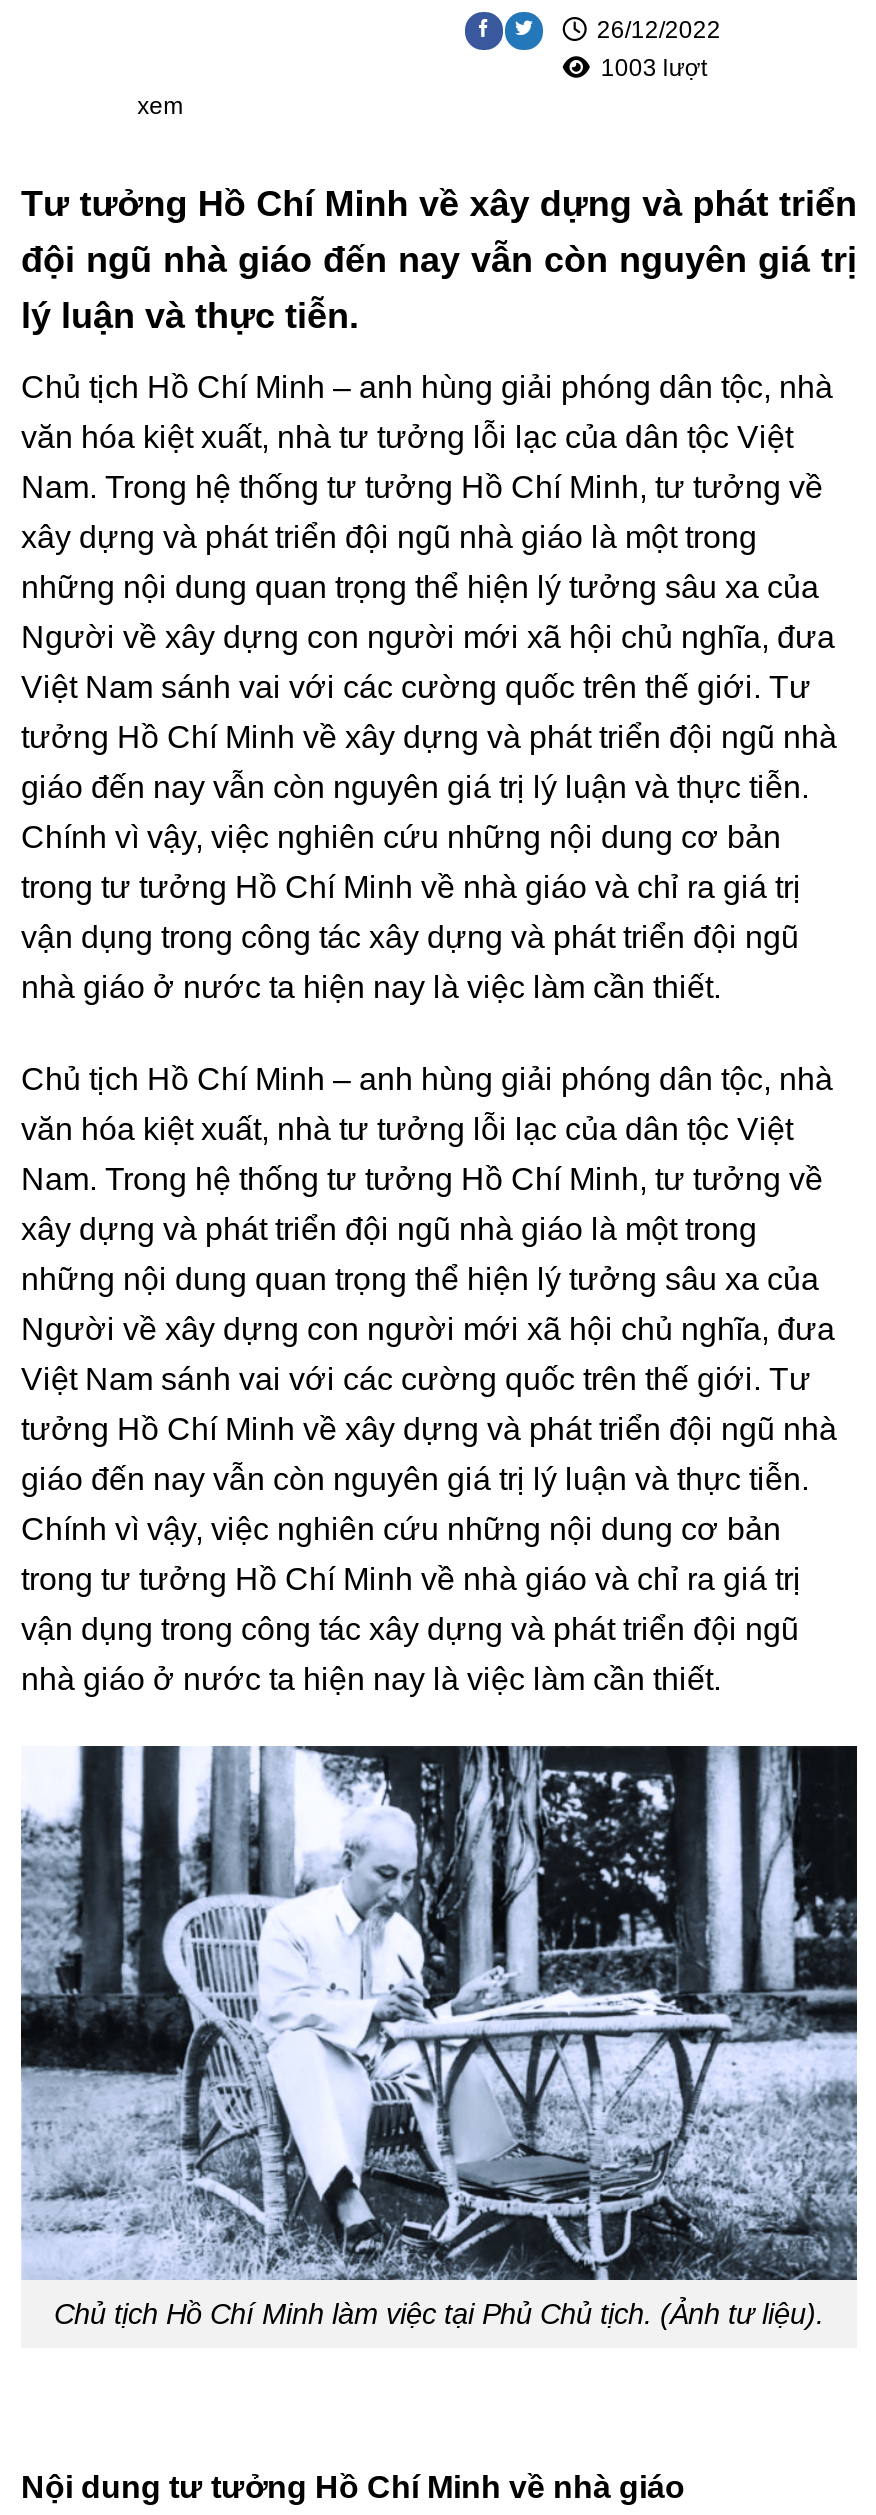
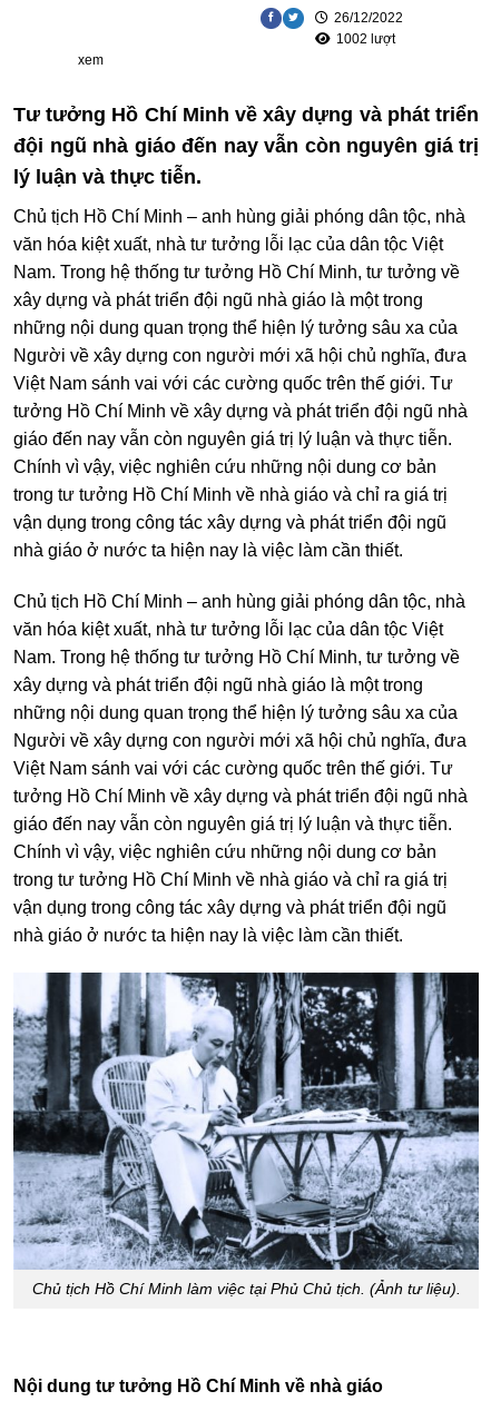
- 1003 lượt
+ 1002 lượt
